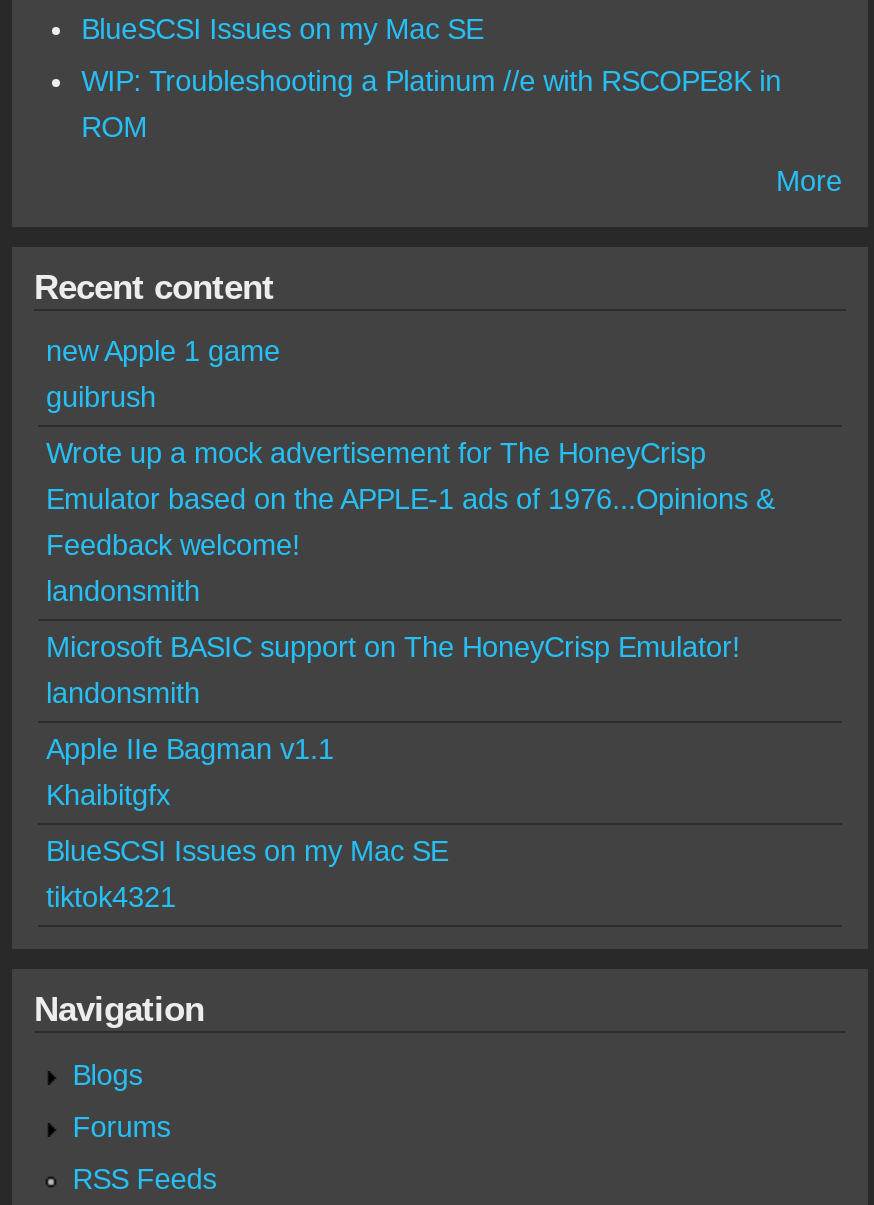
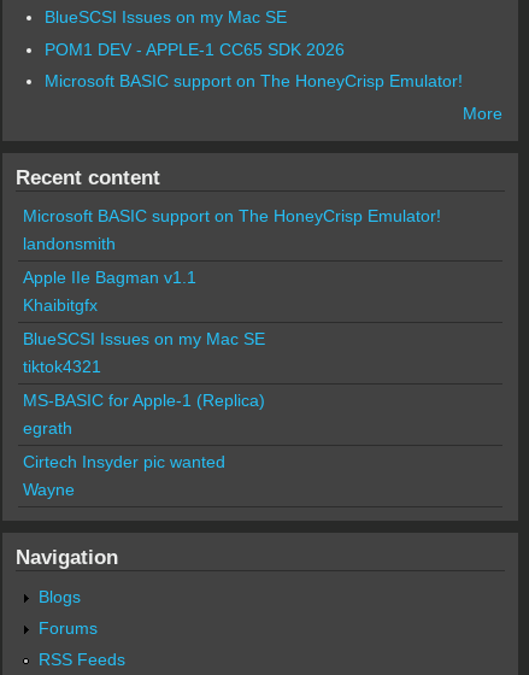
- WIP: Troubleshooting a Platinum //e with RSCOPE8K in
- ROM
+ POM1 DEV - APPLE-1 CC65 SDK 2026
+ Microsoft BASIC support on The HoneyCrisp Emulator!

- new Apple 1 game
- guibrush
- Wrote up a mock advertisement for The HoneyCrisp
- Emulator based on the APPLE-1 ads of 1976...Opinions &
- Feedback welcome!
- landonsmith

moved up: Microsoft BASIC support on The HoneyCrisp Emulator! | landonsmith | Apple IIe Bagman v1.1 | Khaibitgfx | BlueSCSI Issues on my Mac SE | tiktok4321

+ MS-BASIC for Apple-1 (Replica)
+ egrath
+ Cirtech Insyder pic wanted
+ Wayne
